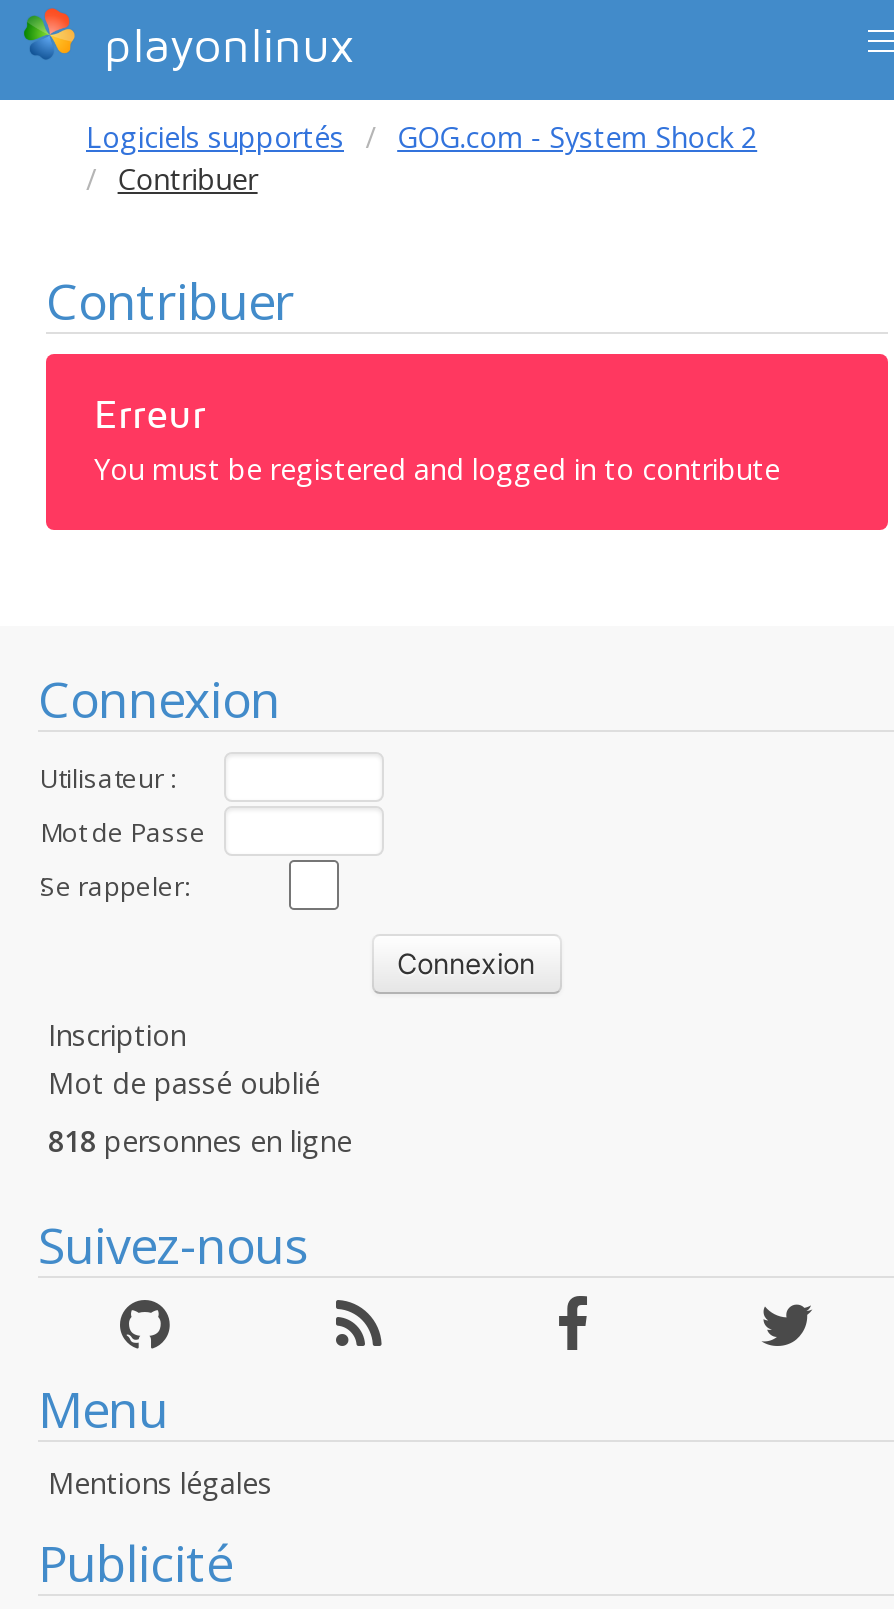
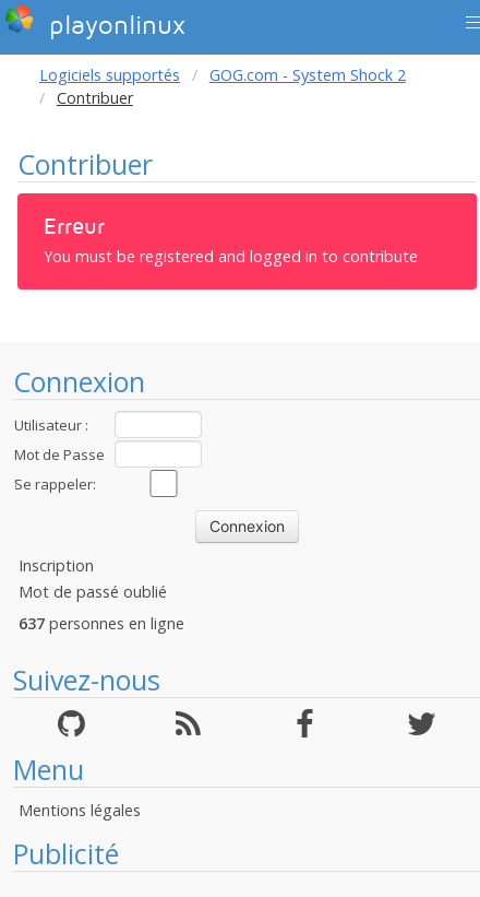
- 818 personnes en ligne
+ 637 personnes en ligne
